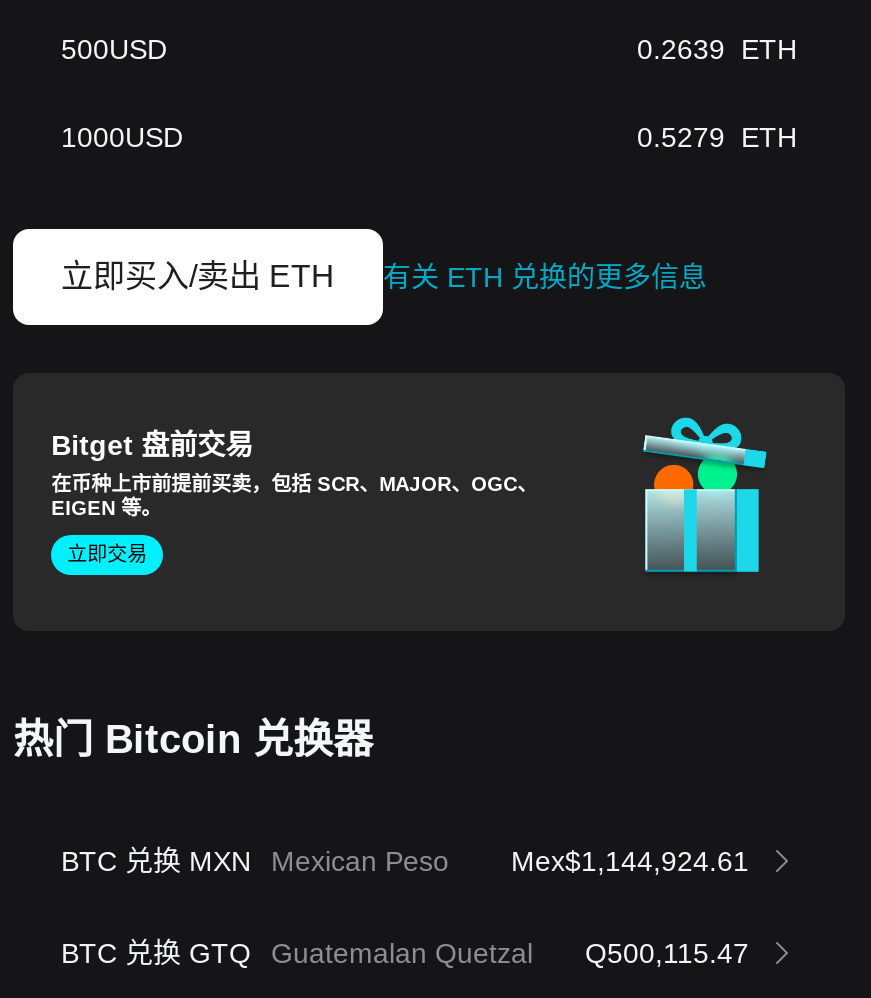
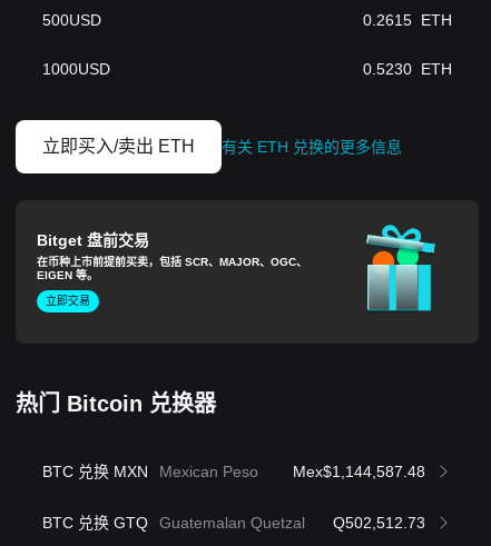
- 0.2639 ETH
+ 0.2615 ETH

- 0.5279 ETH
+ 0.5230 ETH

- BTC 兑换 MXN Mexican Peso Mex$1,144,924.61
+ BTC 兑换 MXN Mexican Peso Mex$1,144,587.48

- BTC 兑换 GTQ Guatemalan Quetzal Q500,115.47
+ BTC 兑换 GTQ Guatemalan Quetzal Q502,512.73
